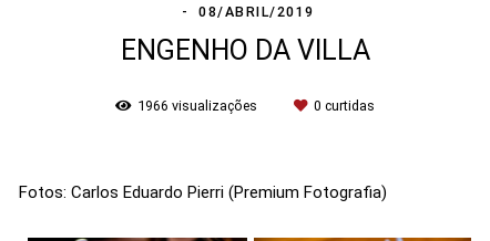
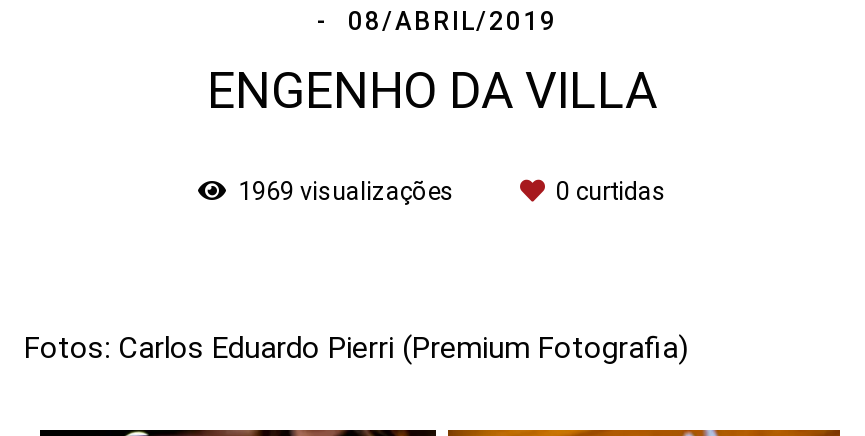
- 1966 visualizações
+ 1969 visualizações
